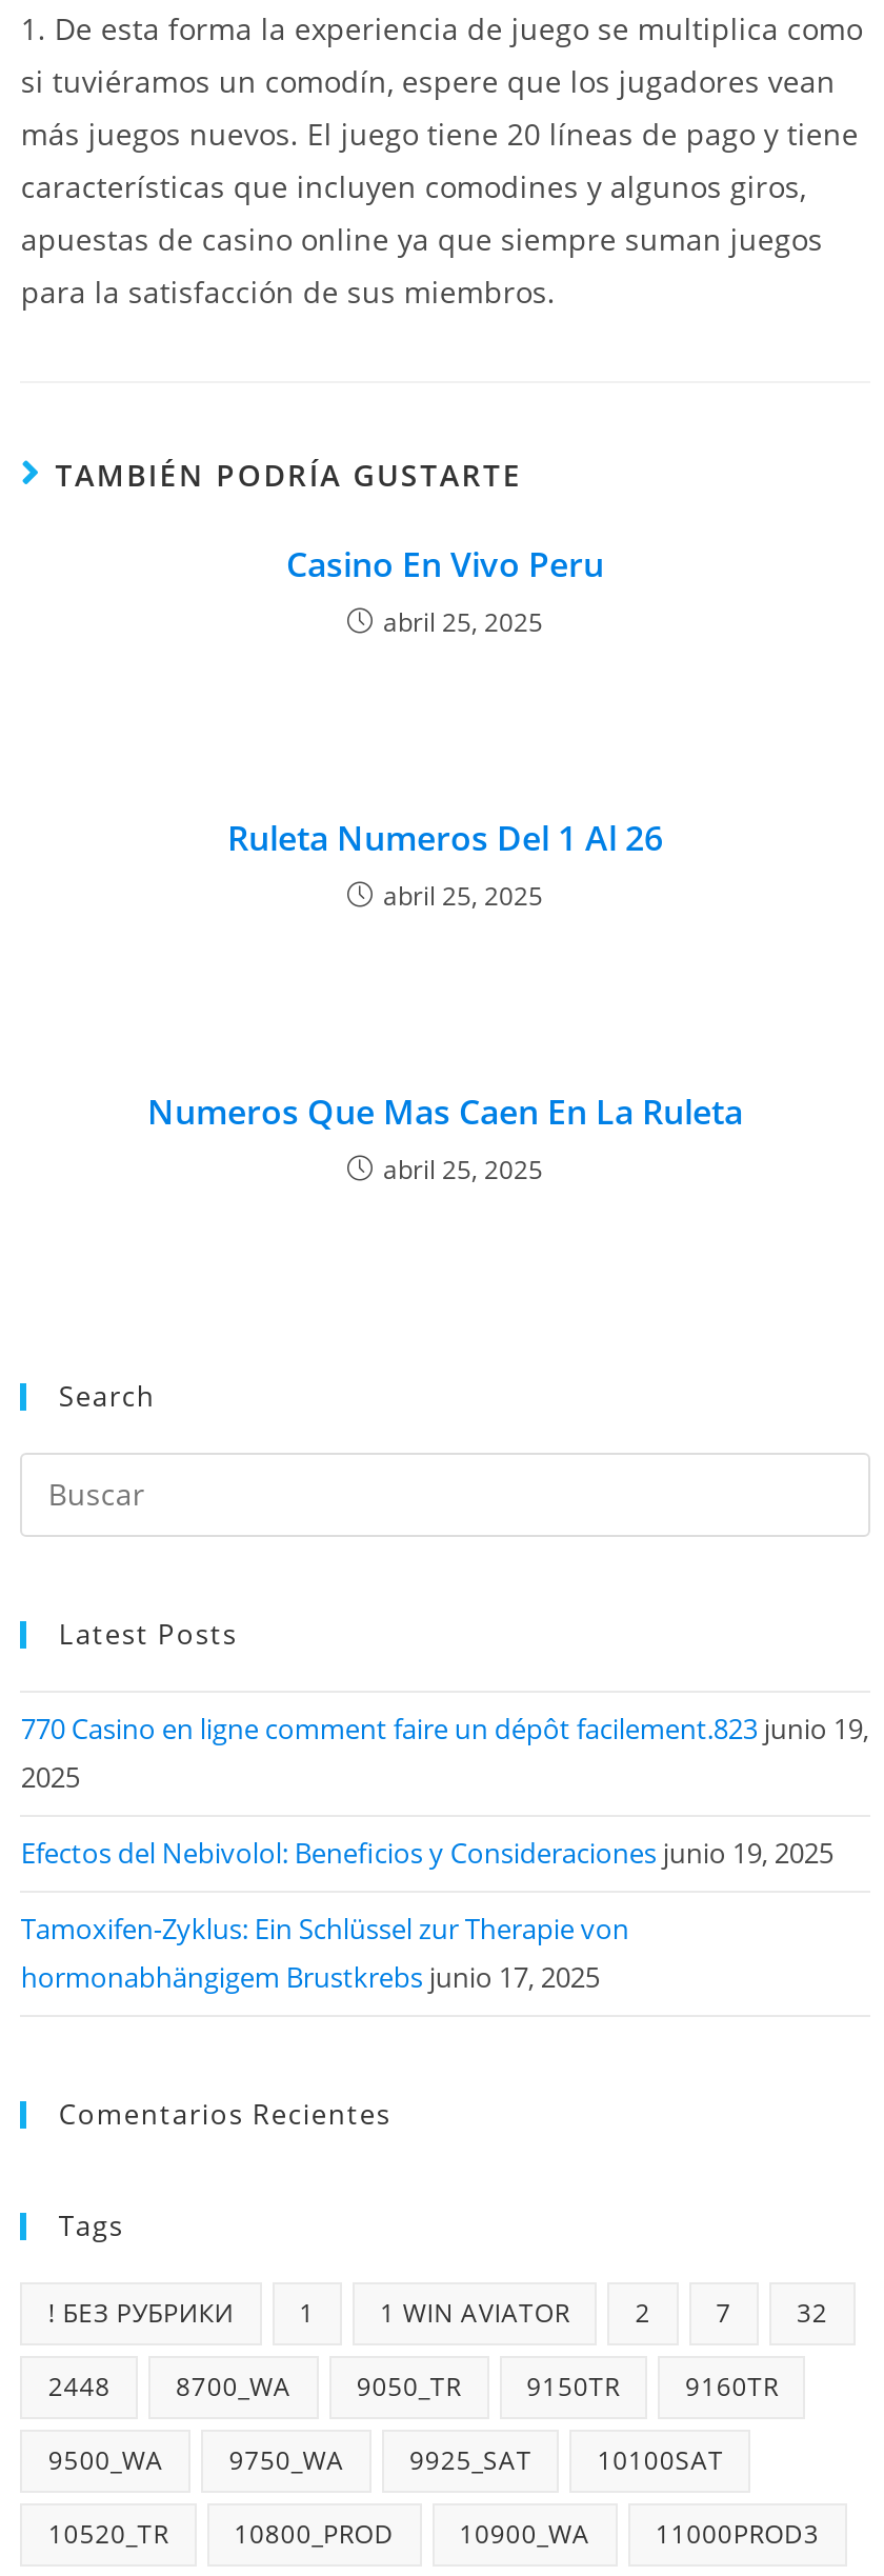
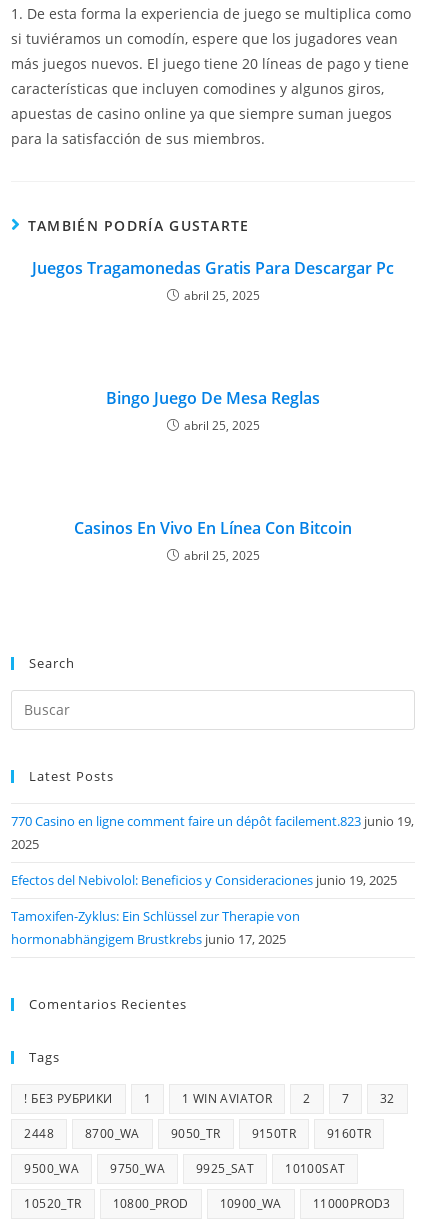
- Casino En Vivo Peru
+ Juegos Tragamonedas Gratis Para Descargar Pc

- Ruleta Numeros Del 1 Al 26
+ Bingo Juego De Mesa Reglas

- Numeros Que Mas Caen En La Ruleta
+ Casinos En Vivo En Línea Con Bitcoin
